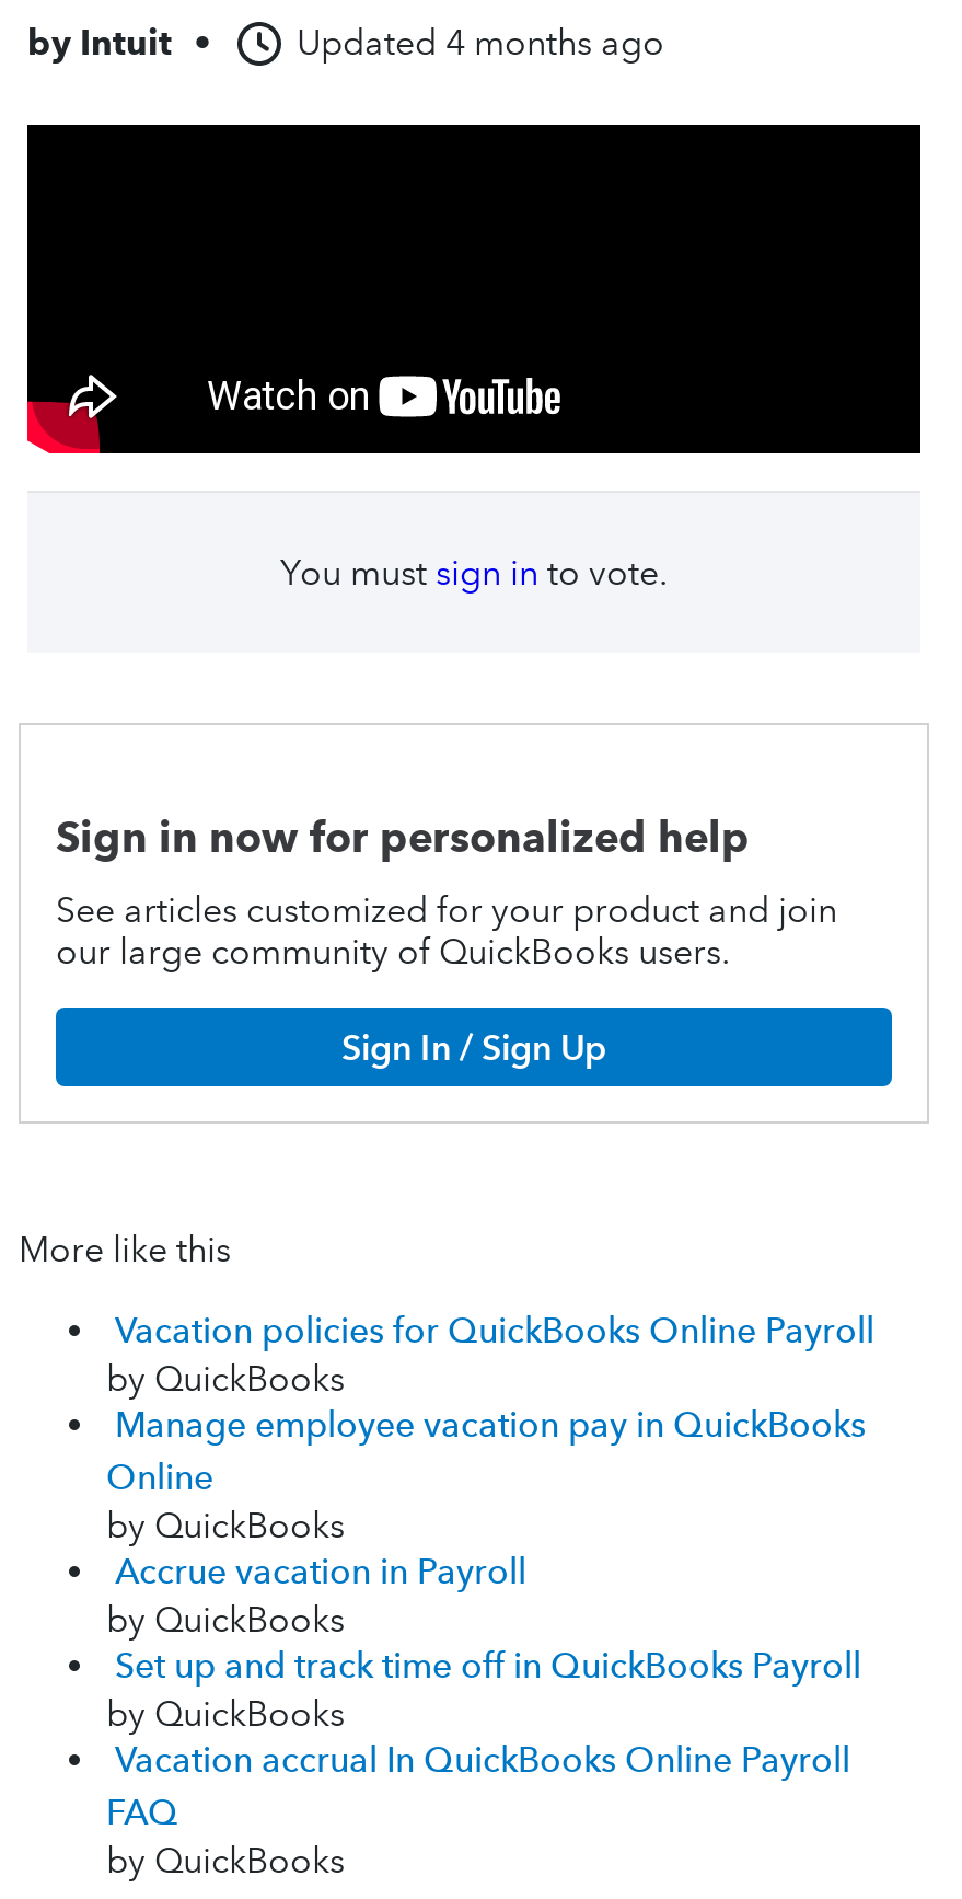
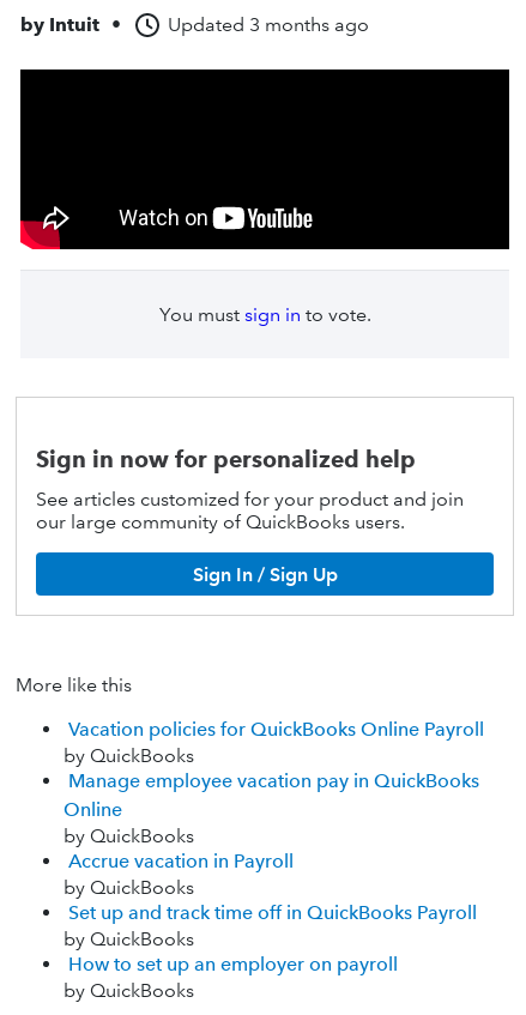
- Updated 4 months ago
+ Updated 3 months ago

- Vacation accrual In QuickBooks Online Payroll
- FAQ
+ How to set up an employer on payroll
